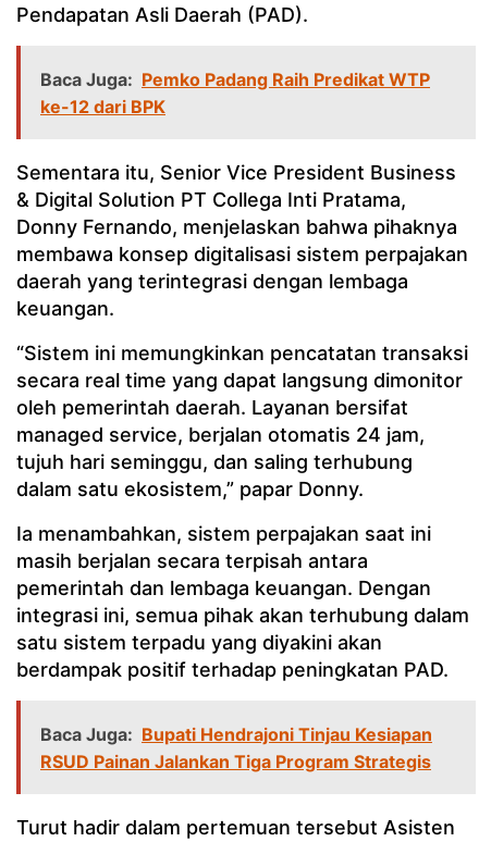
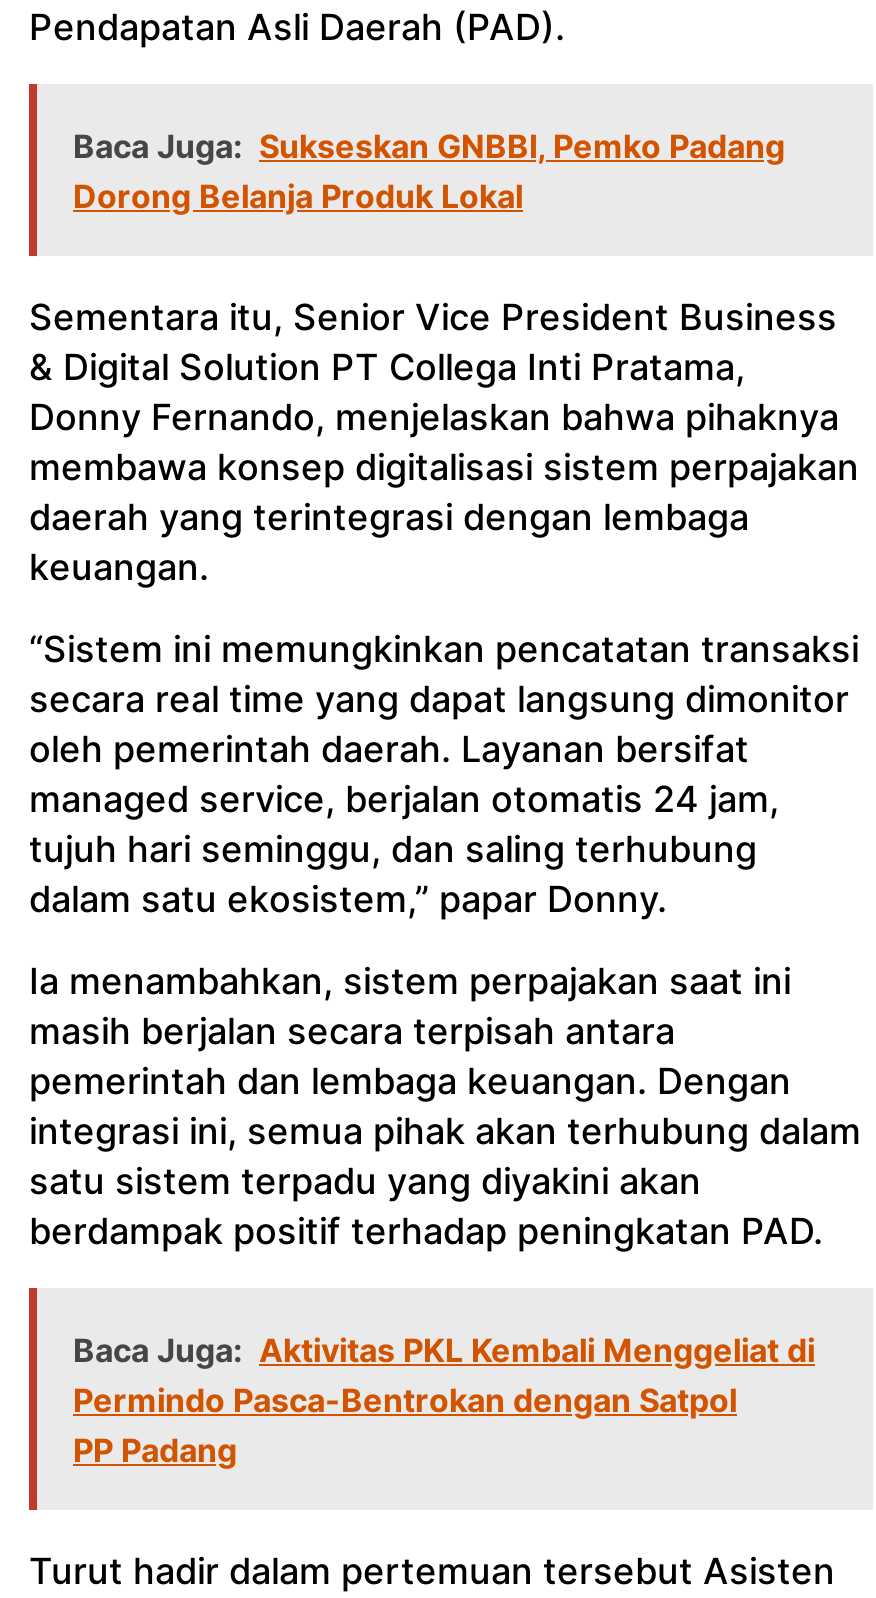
- Baca Juga: Pemko Padang Raih Predikat WTP
- ke-12 dari BPK
+ Baca Juga: Sukseskan GNBBI, Pemko Padang
+ Dorong Belanja Produk Lokal

- Baca Juga: Bupati Hendrajoni Tinjau Kesiapan
- RSUD Painan Jalankan Tiga Program Strategis
+ Baca Juga: Aktivitas PKL Kembali Menggeliat di
+ Permindo Pasca-Bentrokan dengan Satpol
+ PP Padang
